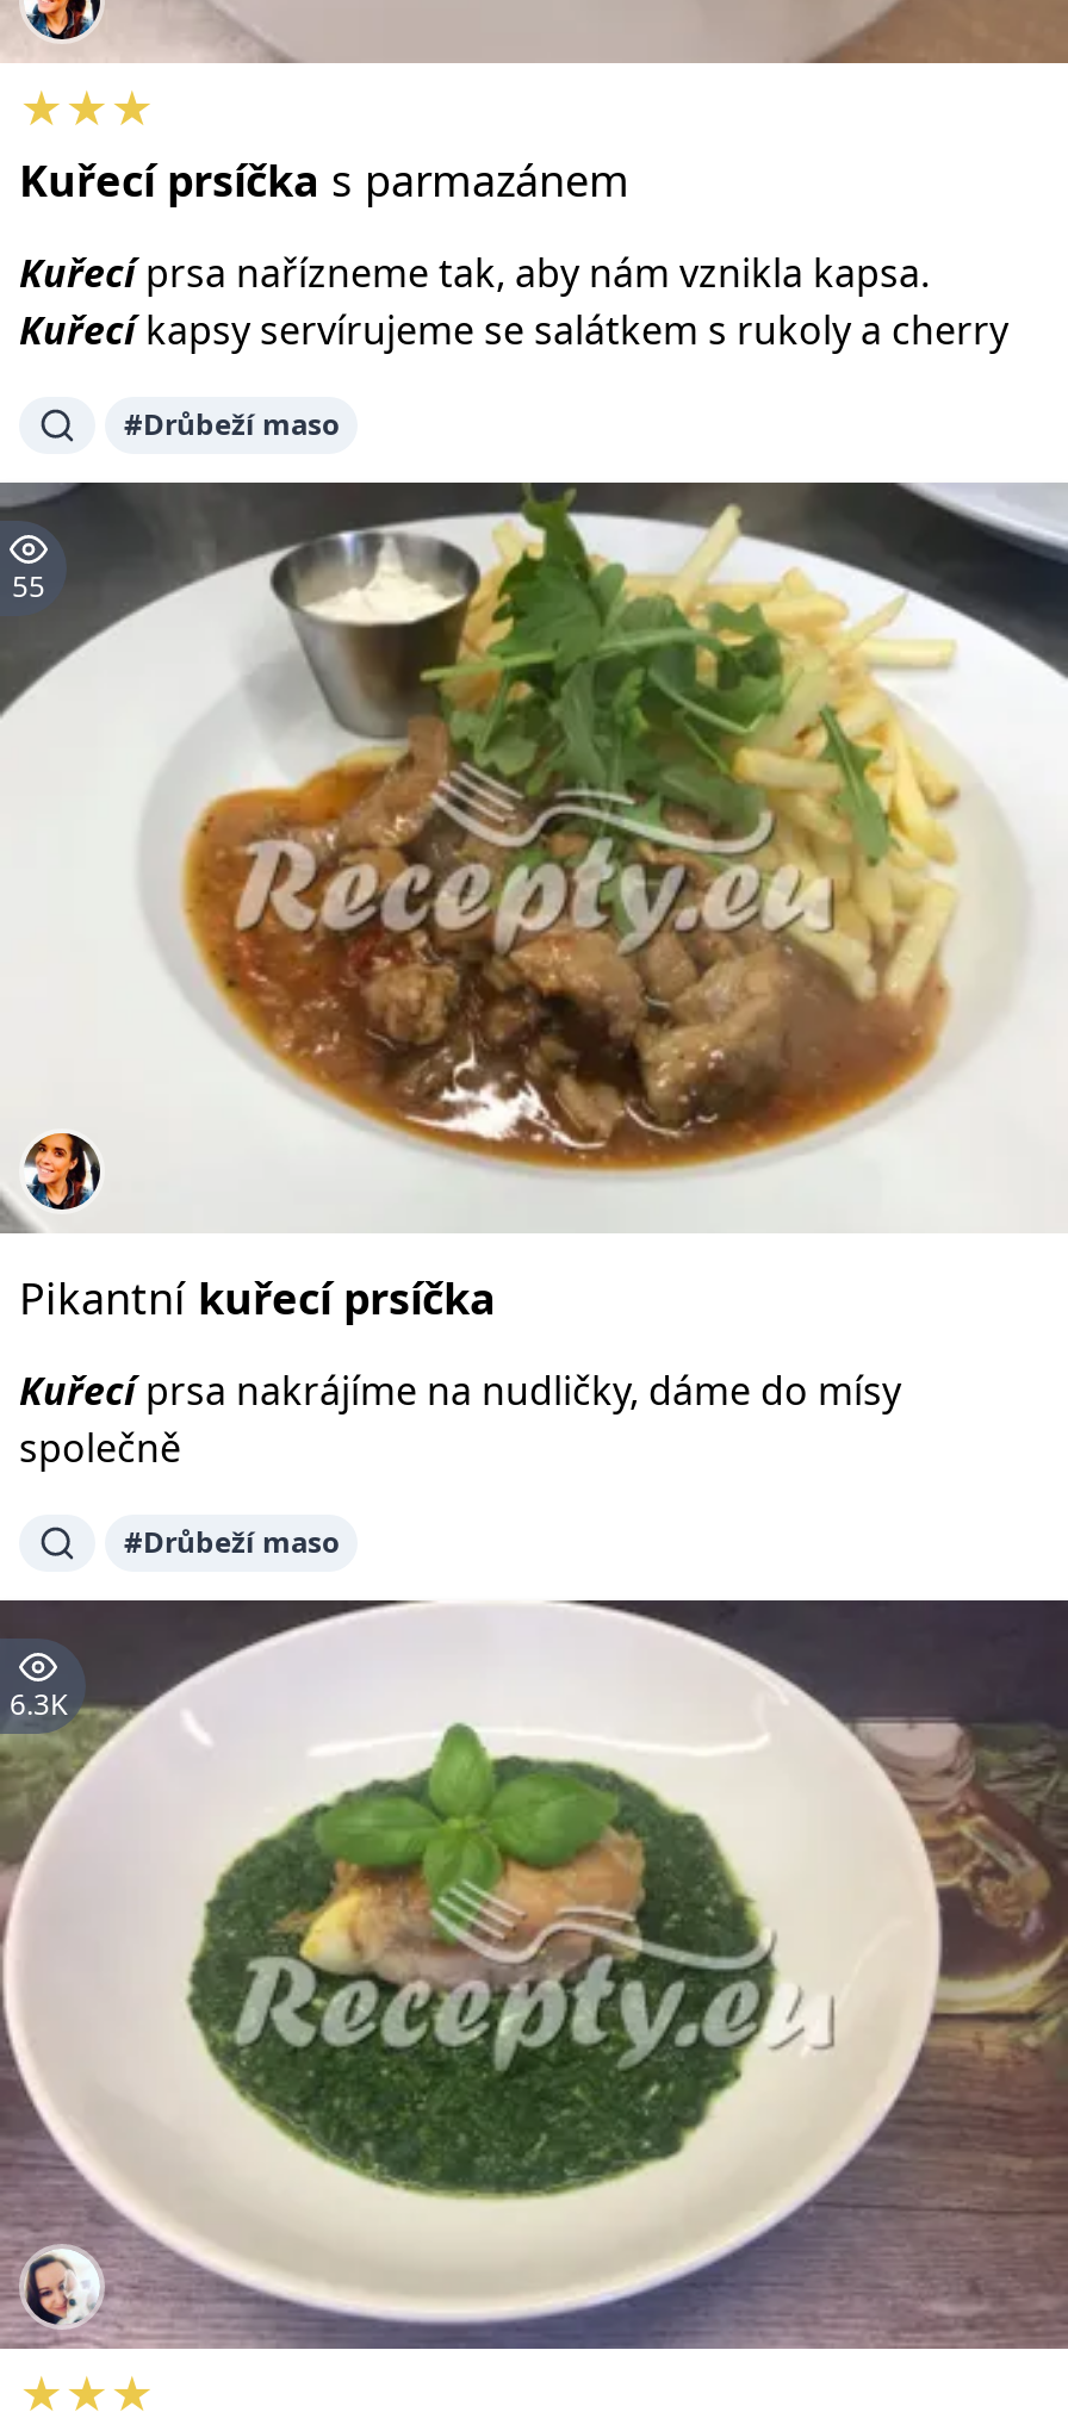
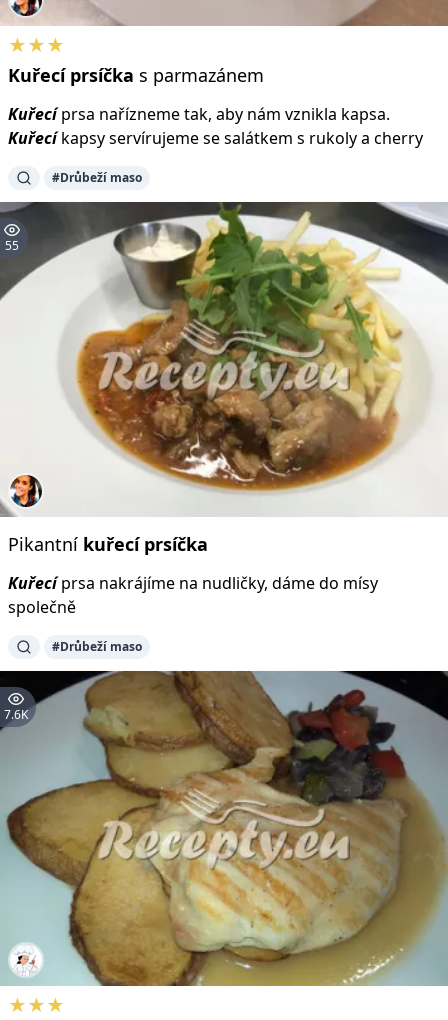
- [image]
- 6.3K
+ [image]
+ 7.6K
